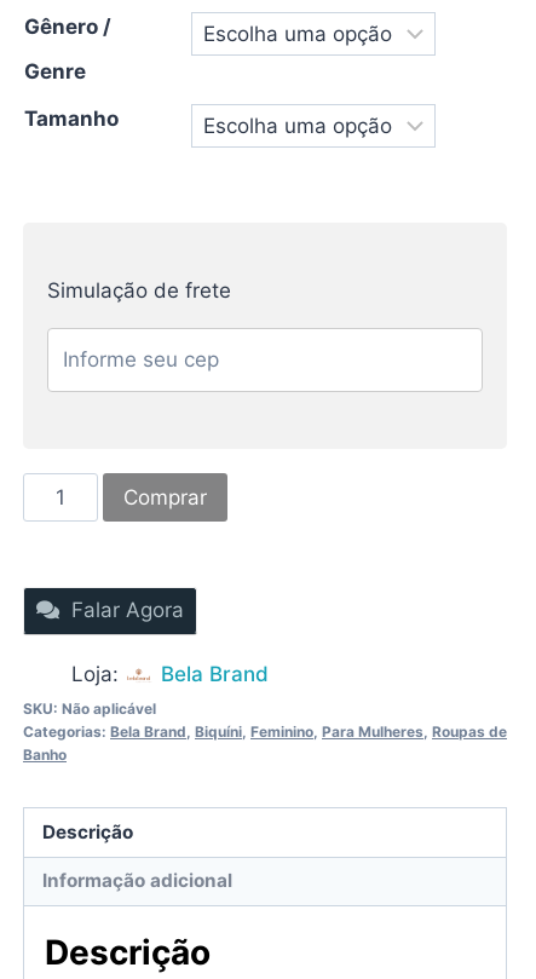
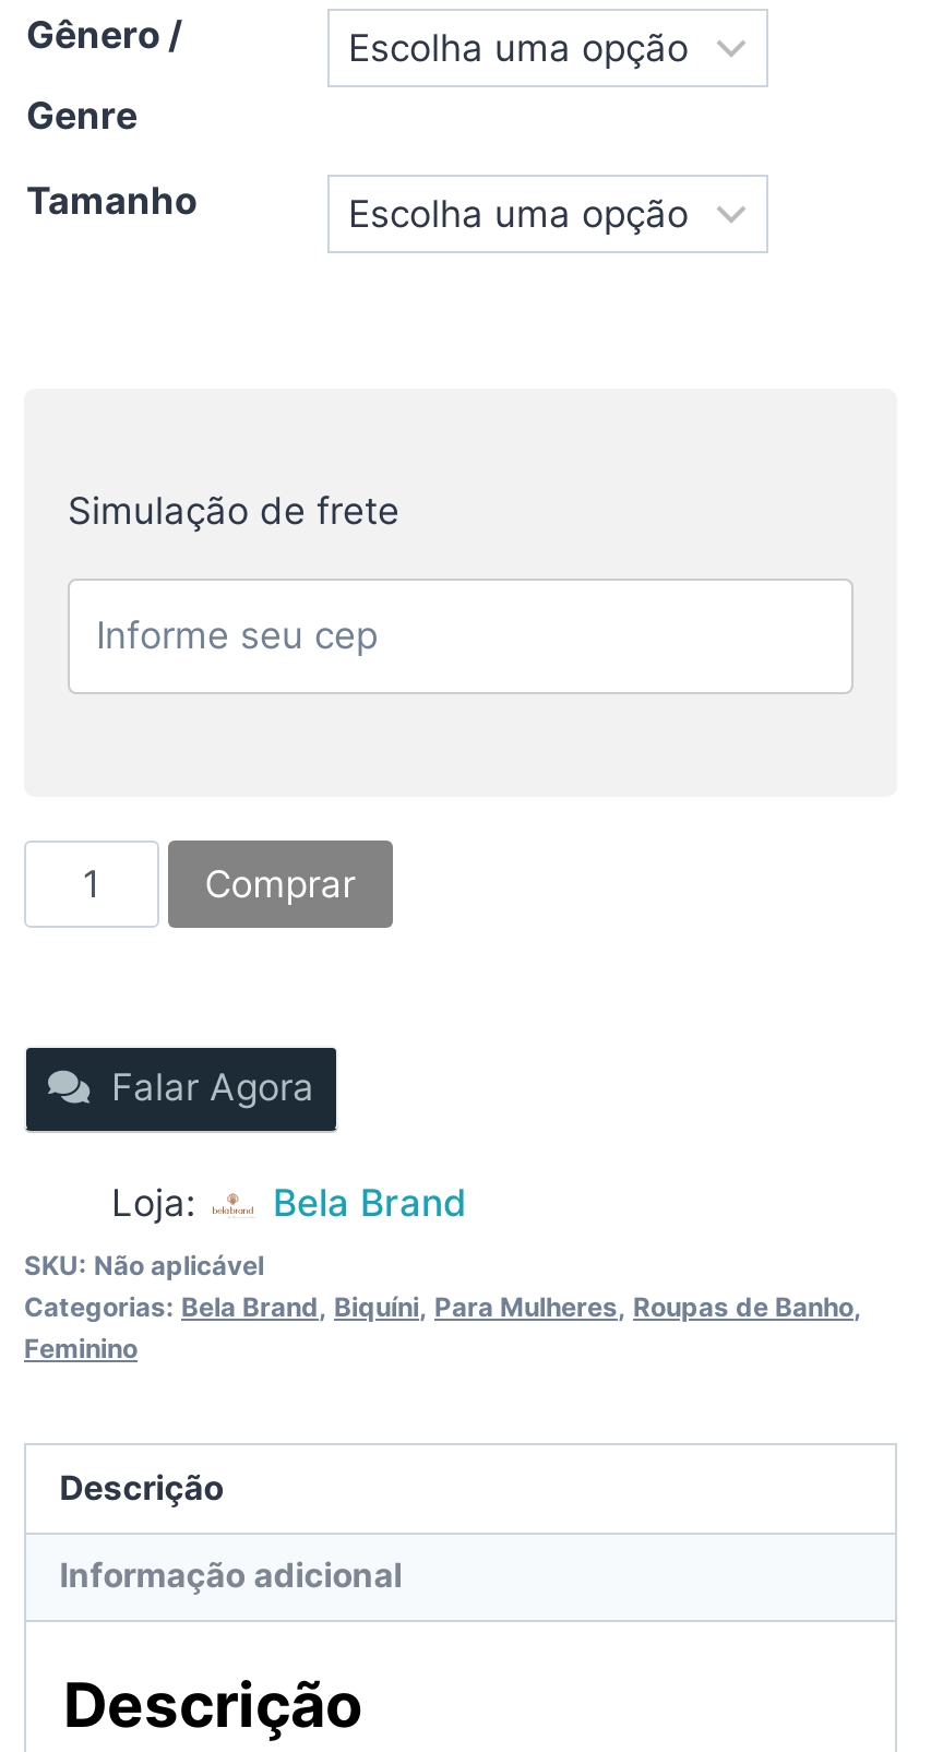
- Categorias: Bela Brand, Biquíni, Feminino, Para Mulheres, Roupas de
- Banho
+ Categorias: Bela Brand, Biquíni, Para Mulheres, Roupas de Banho,
+ Feminino
